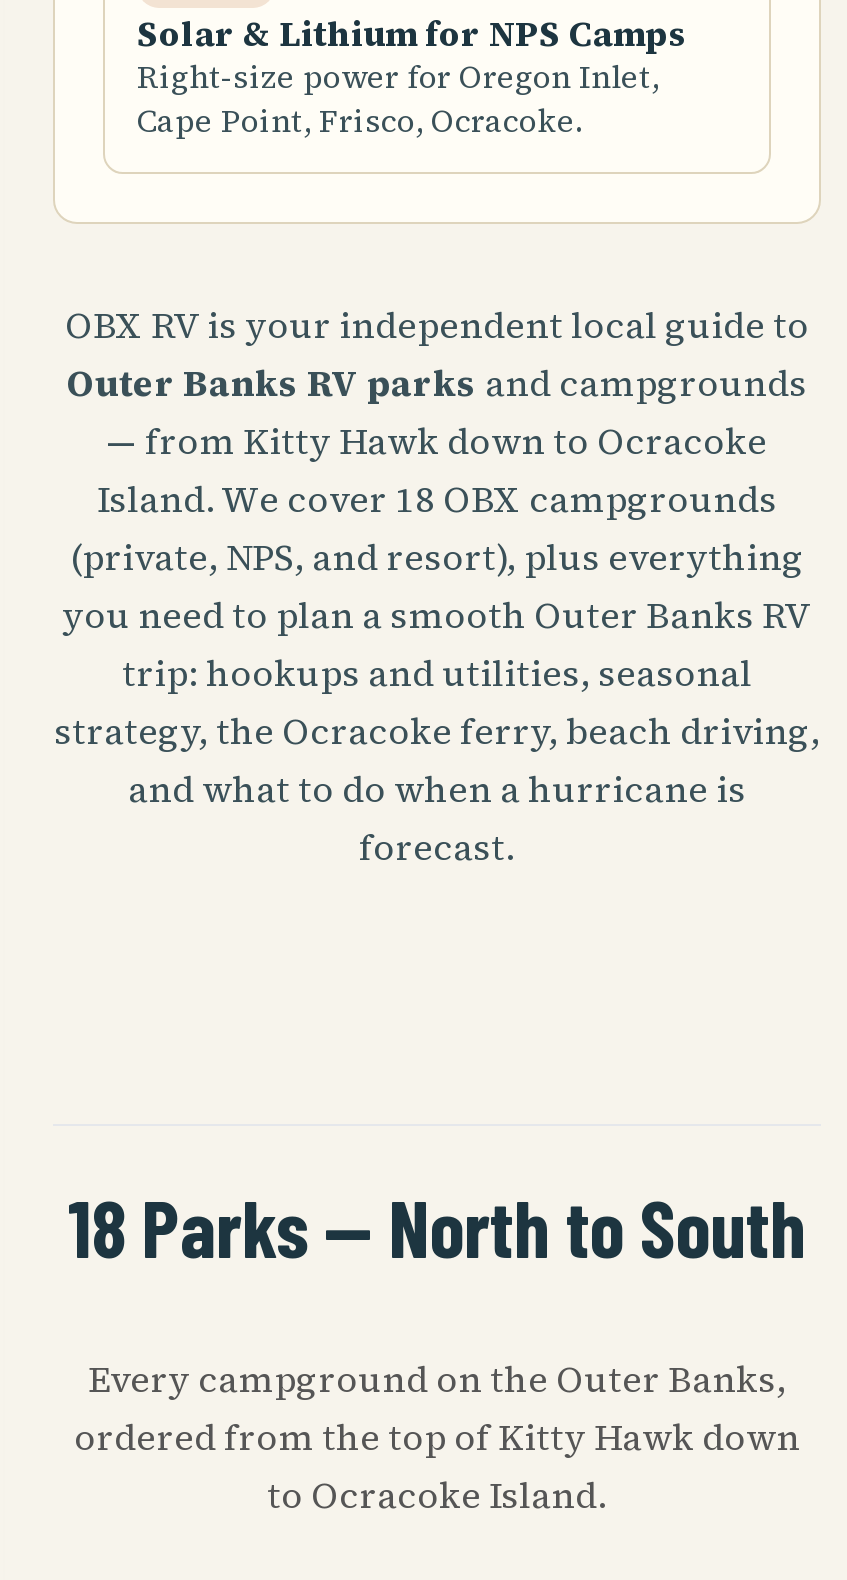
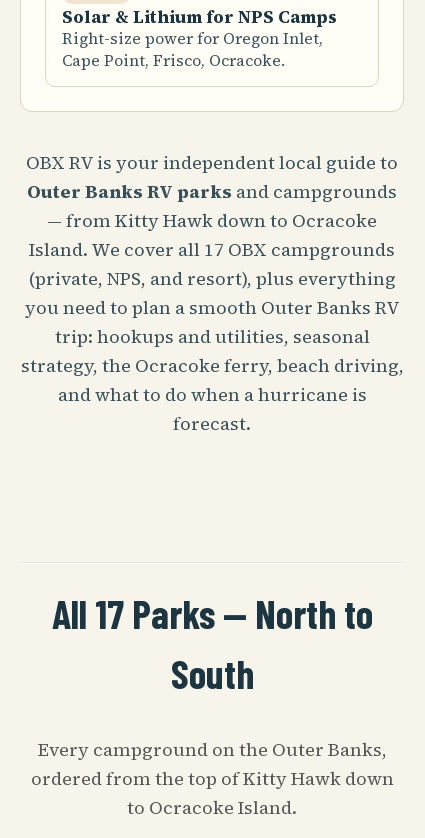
- Island. We cover 18 OBX campgrounds
+ Island. We cover all 17 OBX campgrounds

- 18 Parks — North to South
+ All 17 Parks — North to
+ South
